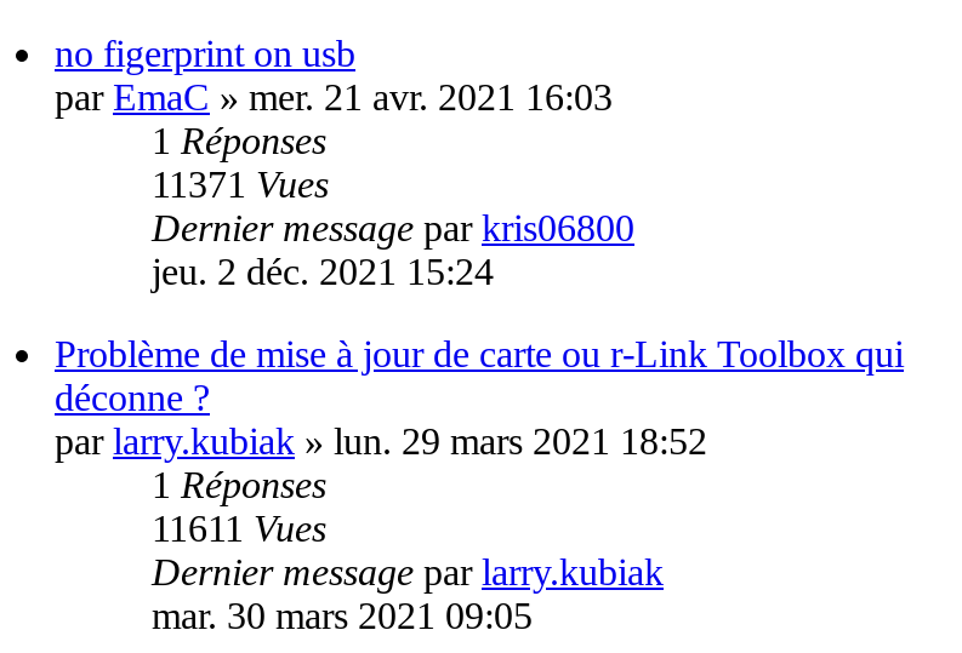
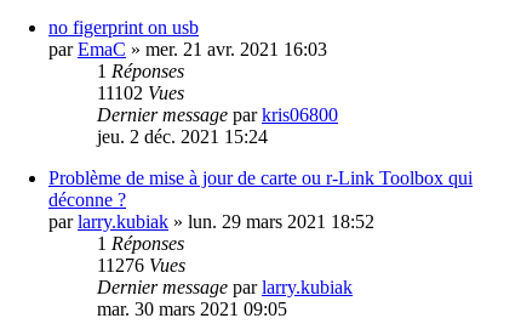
- 11371 Vues
+ 11102 Vues

- 11611 Vues
+ 11276 Vues
